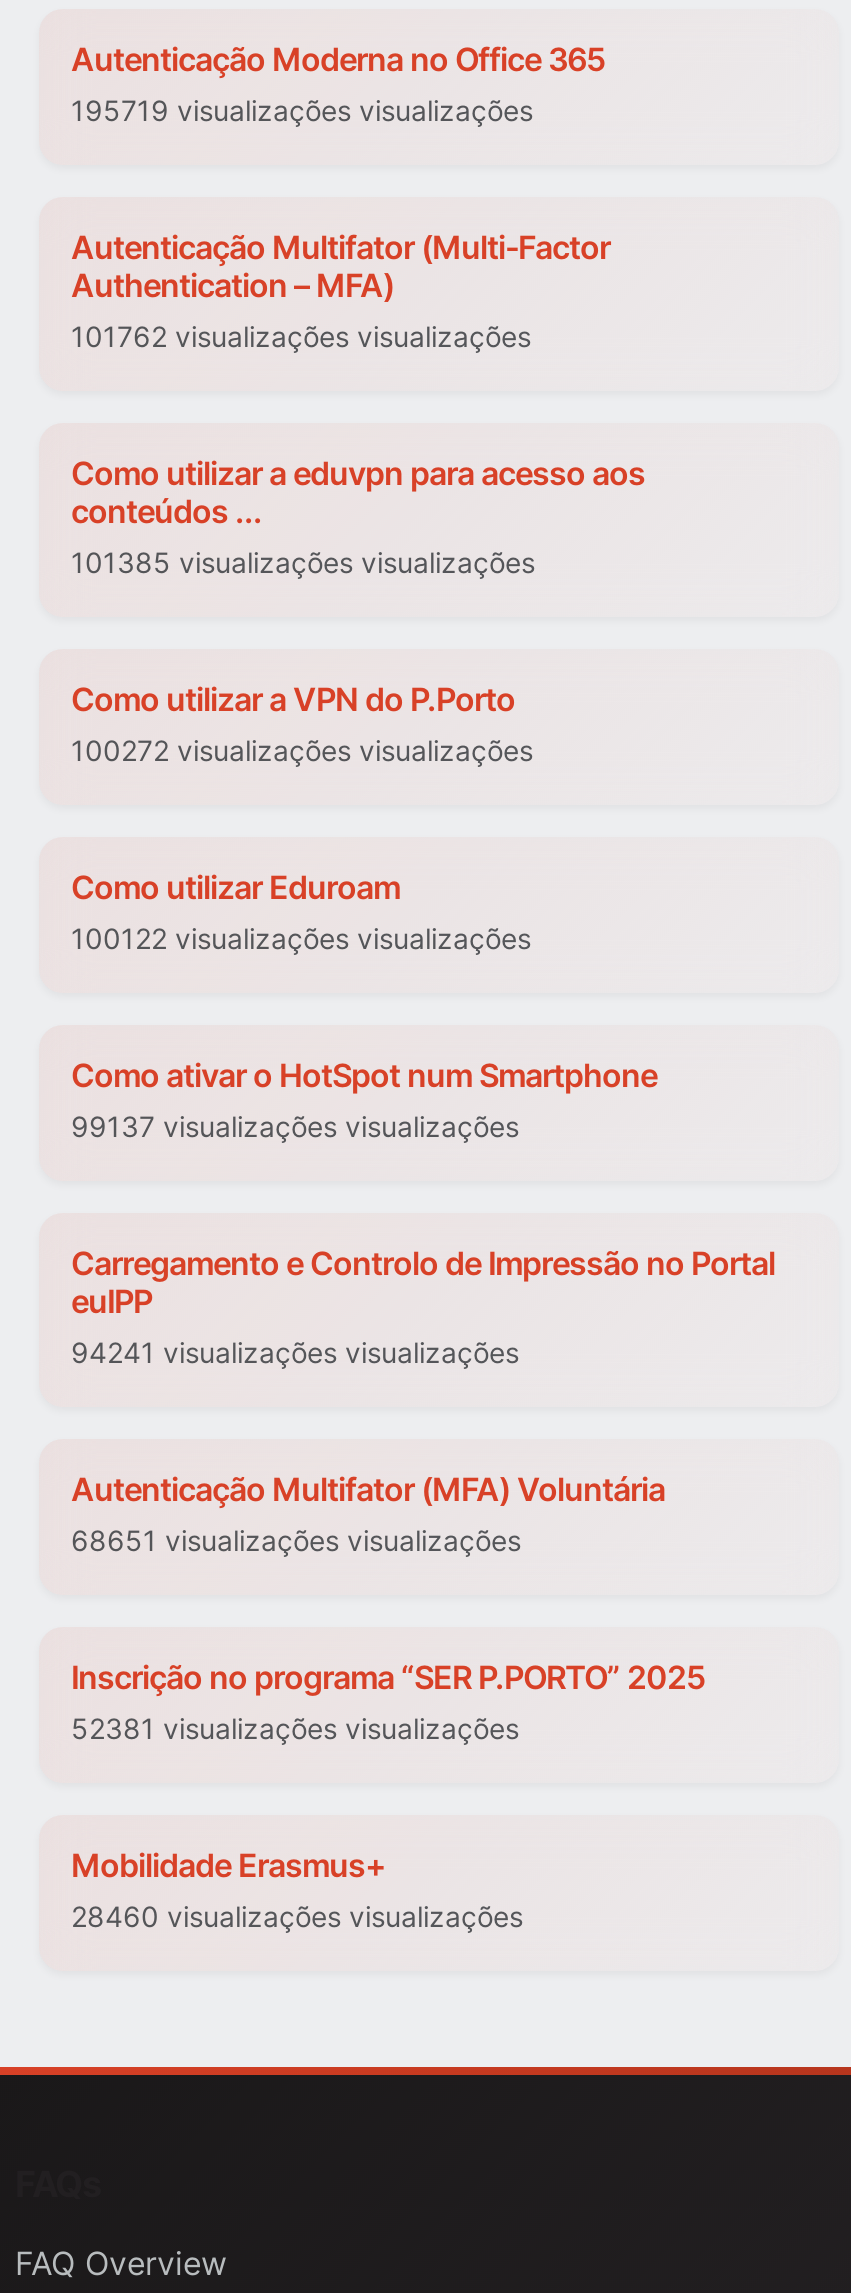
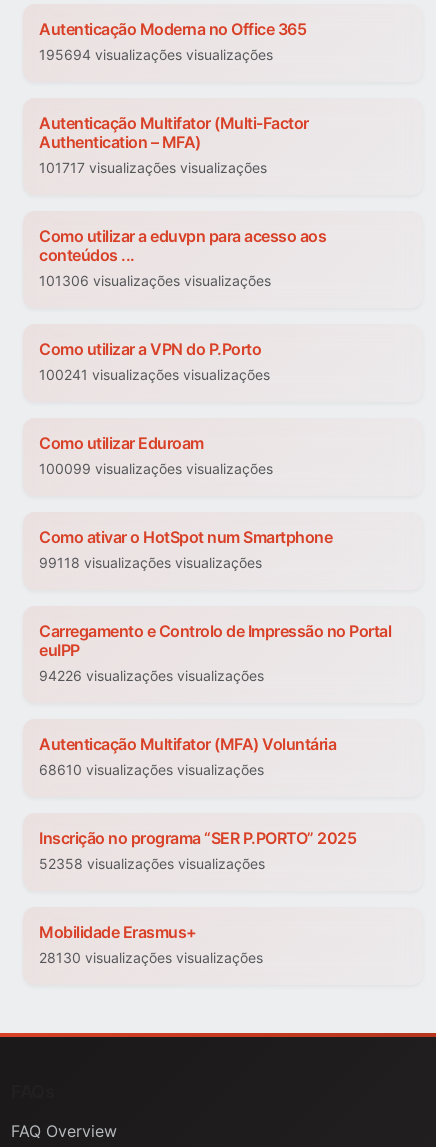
- 195719 visualizações visualizações
+ 195694 visualizações visualizações

- 101762 visualizações visualizações
+ 101717 visualizações visualizações

- 101385 visualizações visualizações
+ 101306 visualizações visualizações

- 100272 visualizações visualizações
+ 100241 visualizações visualizações

- 100122 visualizações visualizações
+ 100099 visualizações visualizações

- 99137 visualizações visualizações
+ 99118 visualizações visualizações

- 94241 visualizações visualizações
+ 94226 visualizações visualizações

- 68651 visualizações visualizações
+ 68610 visualizações visualizações

- 52381 visualizações visualizações
+ 52358 visualizações visualizações

- 28460 visualizações visualizações
+ 28130 visualizações visualizações
